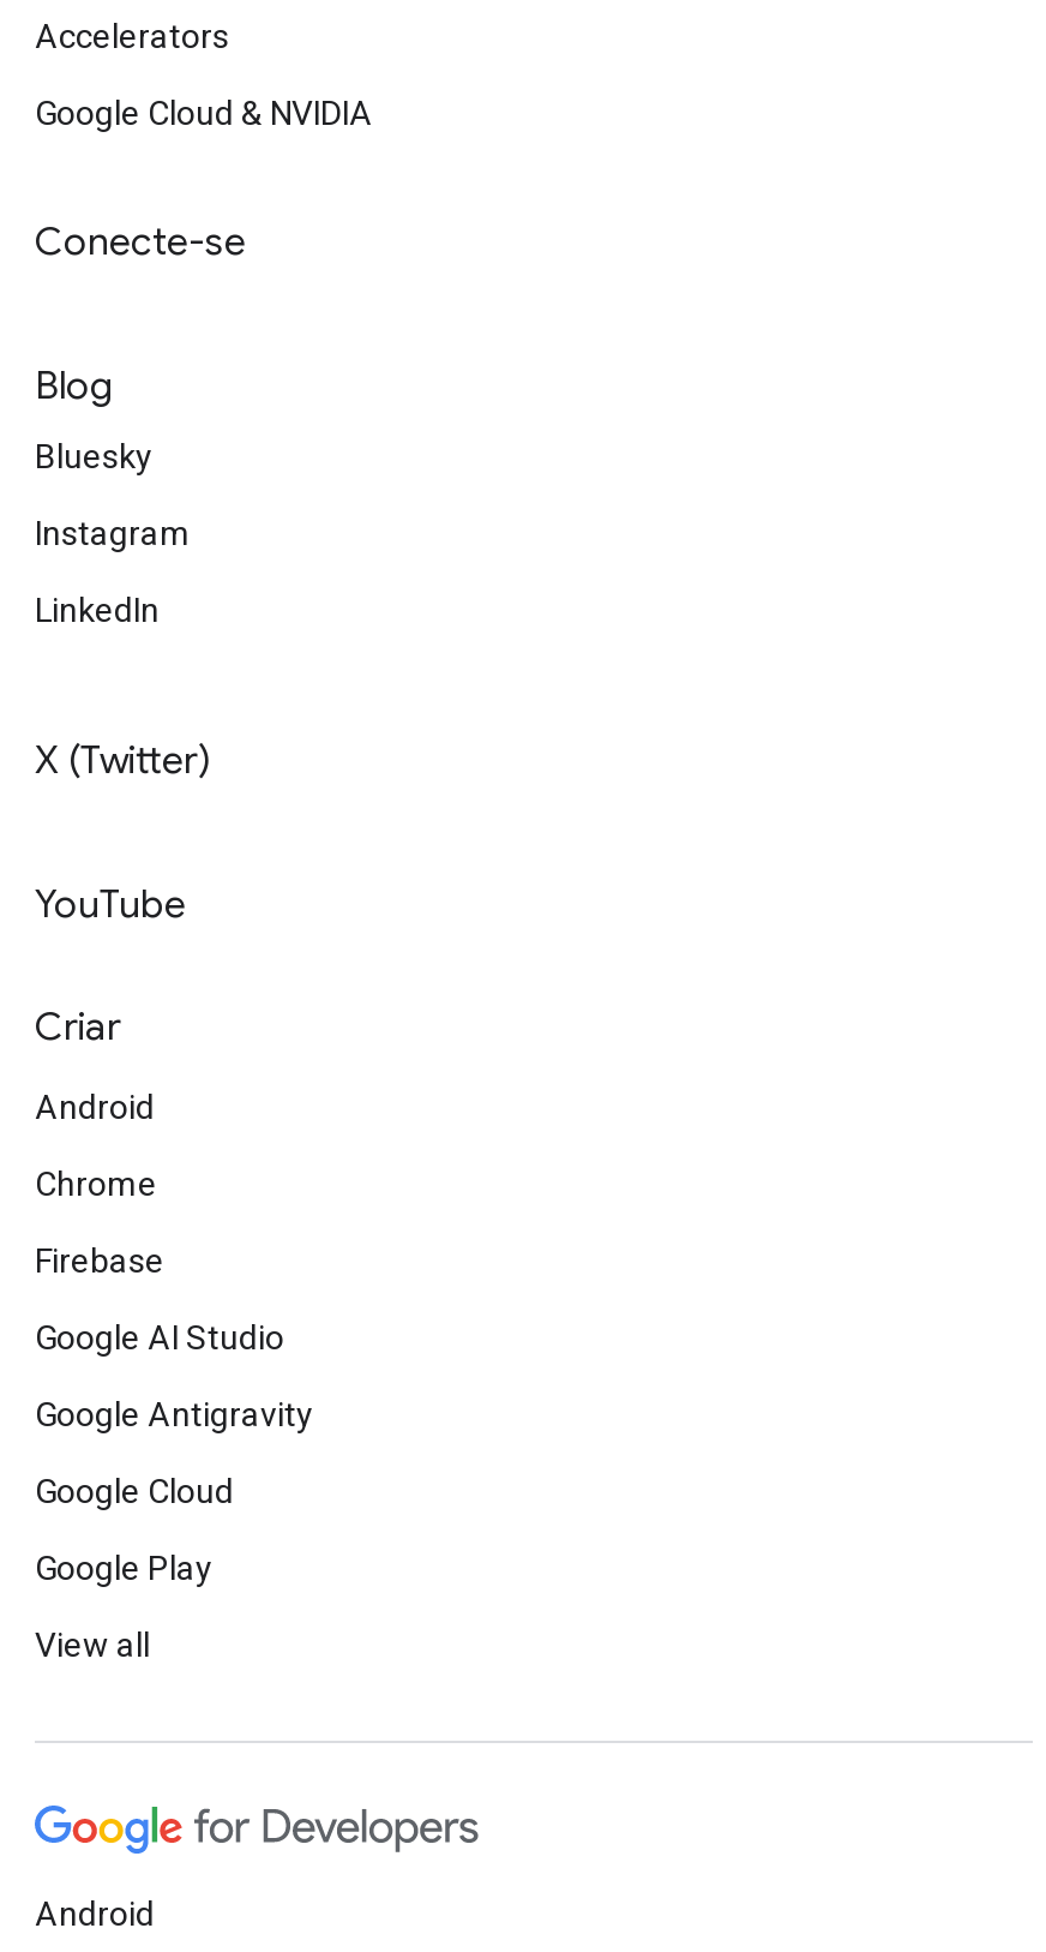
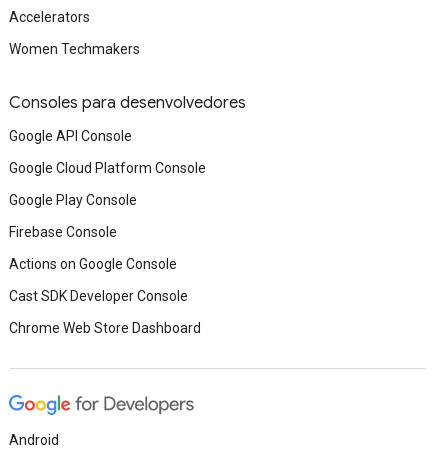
- Google Cloud & NVIDIA
- Conecte-se
- Blog
- Bluesky
- Instagram
- LinkedIn
- X (Twitter)
- YouTube
- Criar
- Android
- Chrome
- Firebase
- Google AI Studio
- Google Antigravity
- Google Cloud
- Google Play
- View all
+ Women Techmakers
+ Consoles para desenvolvedores
+ Google API Console
+ Google Cloud Platform Console
+ Google Play Console
+ Firebase Console
+ Actions on Google Console
+ Cast SDK Developer Console
+ Chrome Web Store Dashboard
